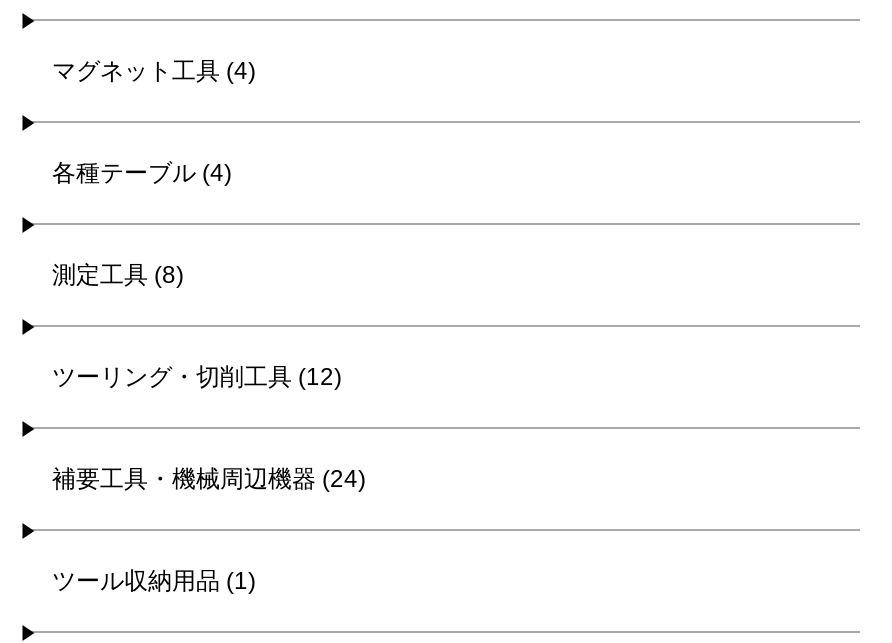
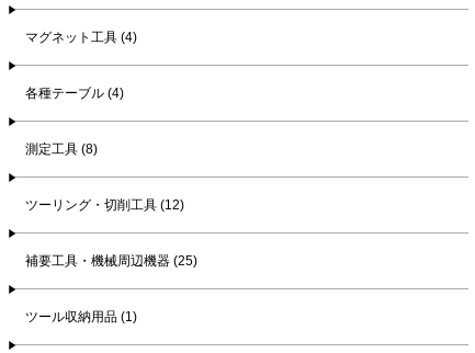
- 補要工具・機械周辺機器 (24)
+ 補要工具・機械周辺機器 (25)
